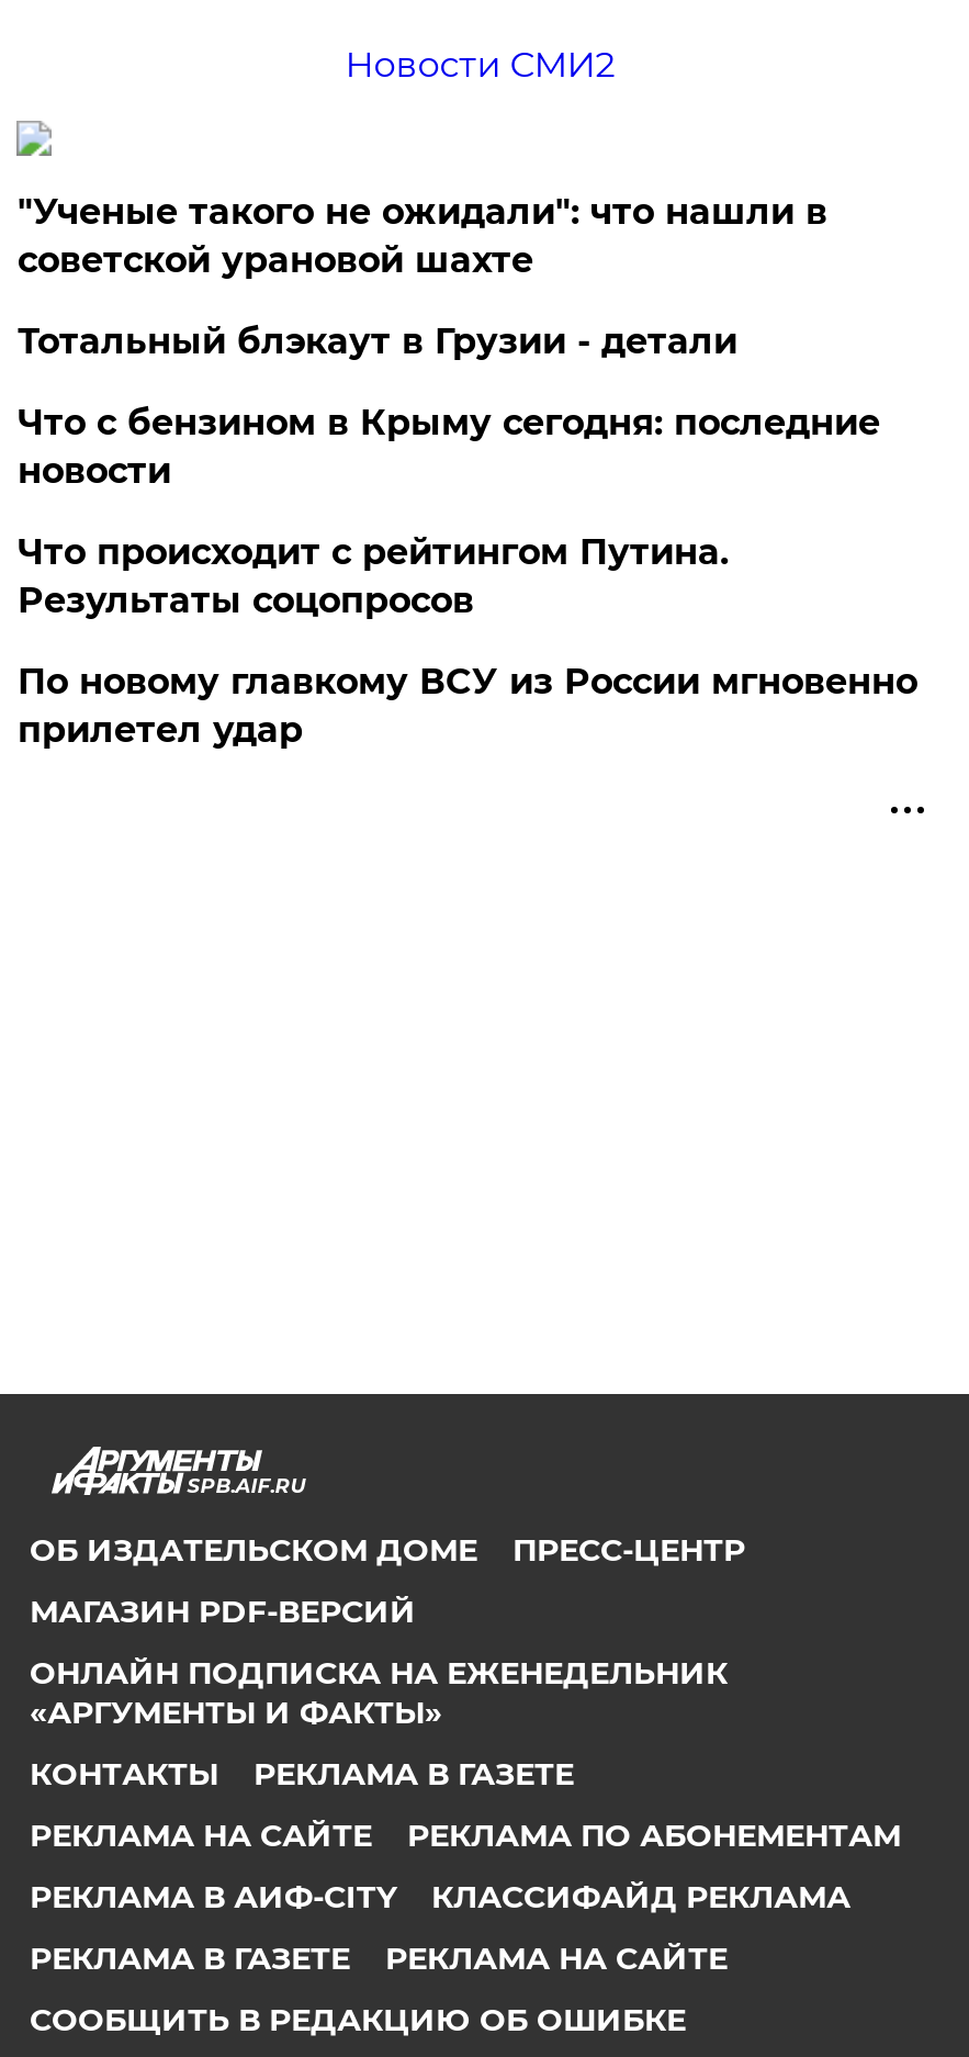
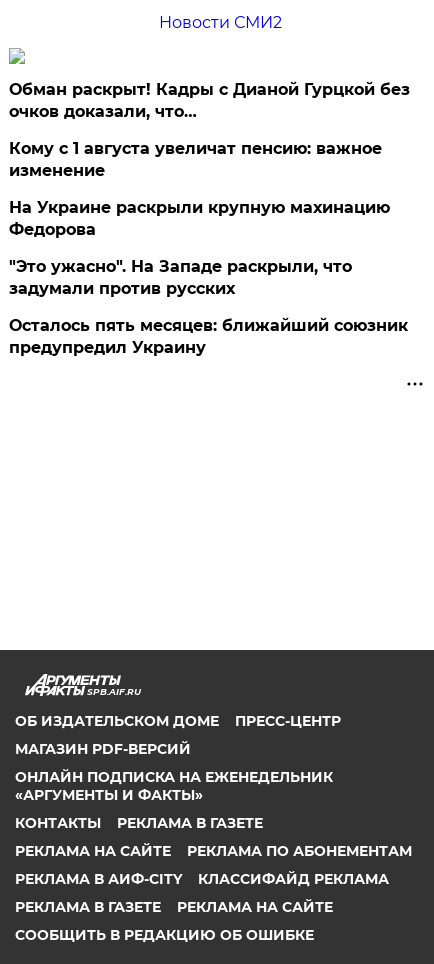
- "Ученые такого не ожидали": что нашли в
- советской урановой шахте
+ Обман раскрыт! Кадры с Дианой Гурцкой без
+ очков доказали, что…

- Тотальный блэкаут в Грузии - детали
+ Кому с 1 августа увеличат пенсию: важное
+ изменение

- Что с бензином в Крыму сегодня: последние
- новости
+ На Украине раскрыли крупную махинацию
+ Федорова

- Что происходит с рейтингом Путина.
- Результаты соцопросов
+ "Это ужасно". На Западе раскрыли, что
+ задумали против русских

- По новому главкому ВСУ из России мгновенно
- прилетел удар
+ Осталось пять месяцев: ближайший союзник
+ предупредил Украину
